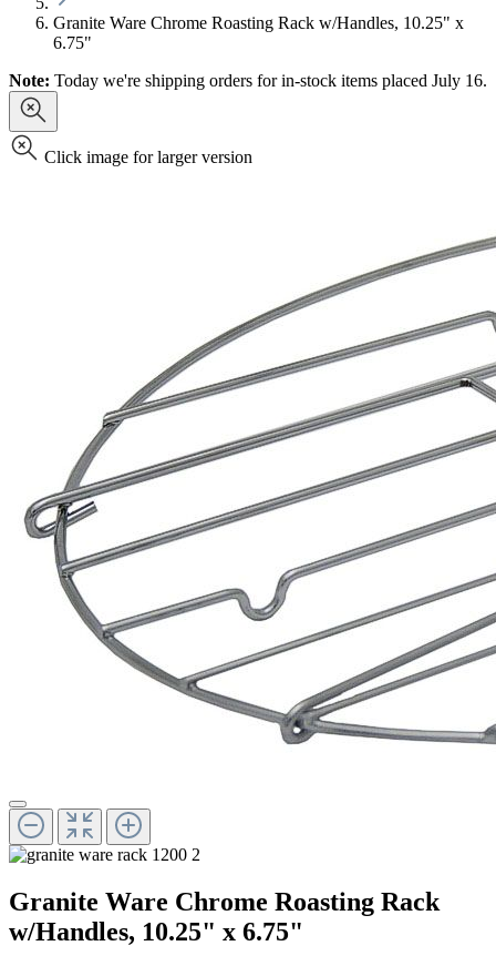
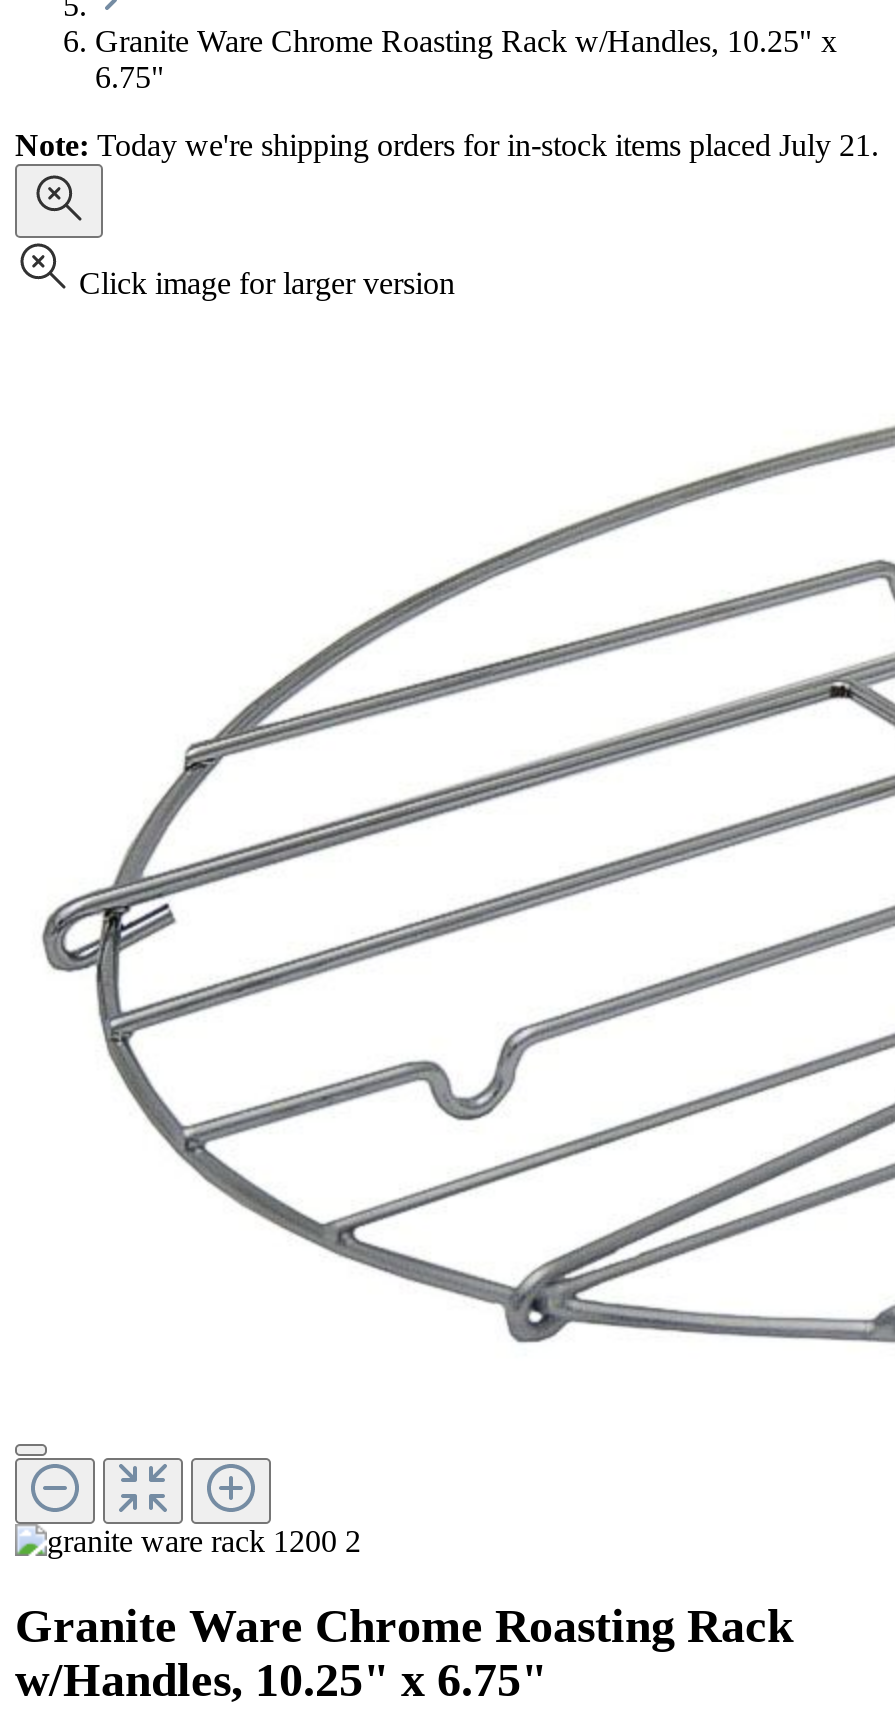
- Note: Today we're shipping orders for in-stock items placed July 16.
+ Note: Today we're shipping orders for in-stock items placed July 21.
